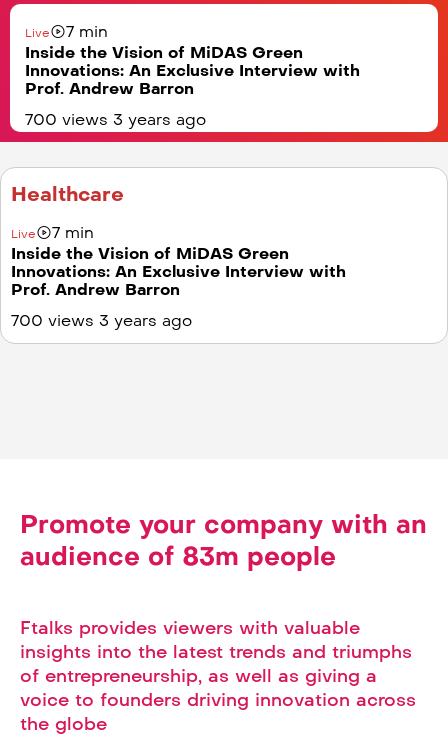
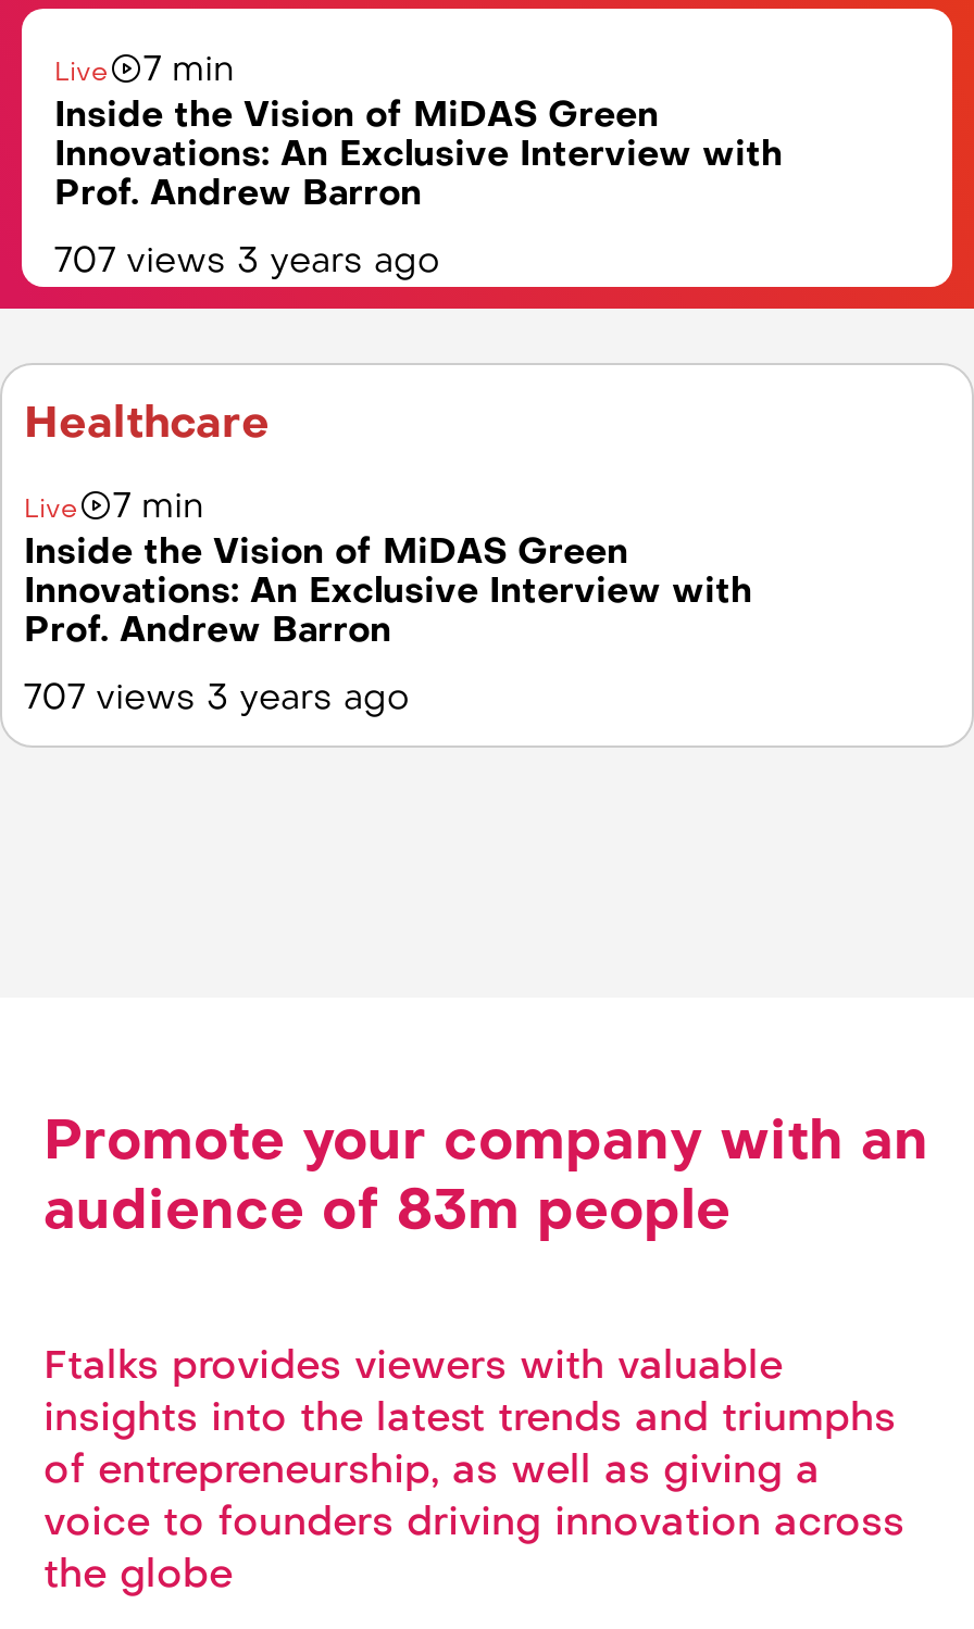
- 700 views 3 years ago
+ 707 views 3 years ago

- 700 views 3 years ago
+ 707 views 3 years ago
